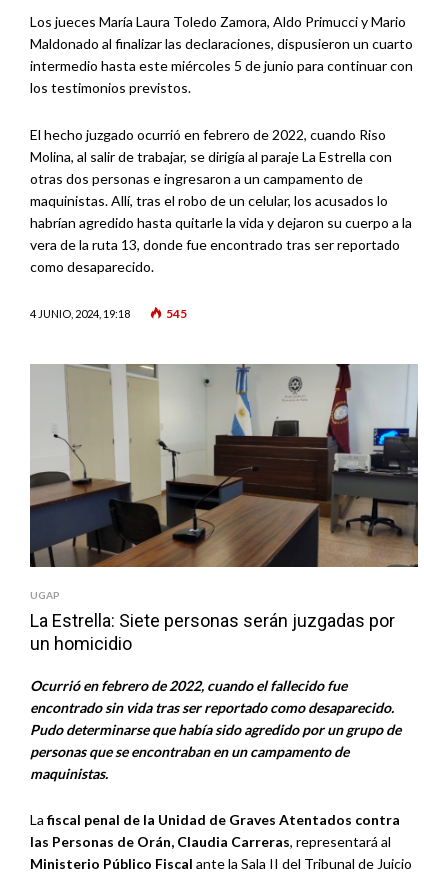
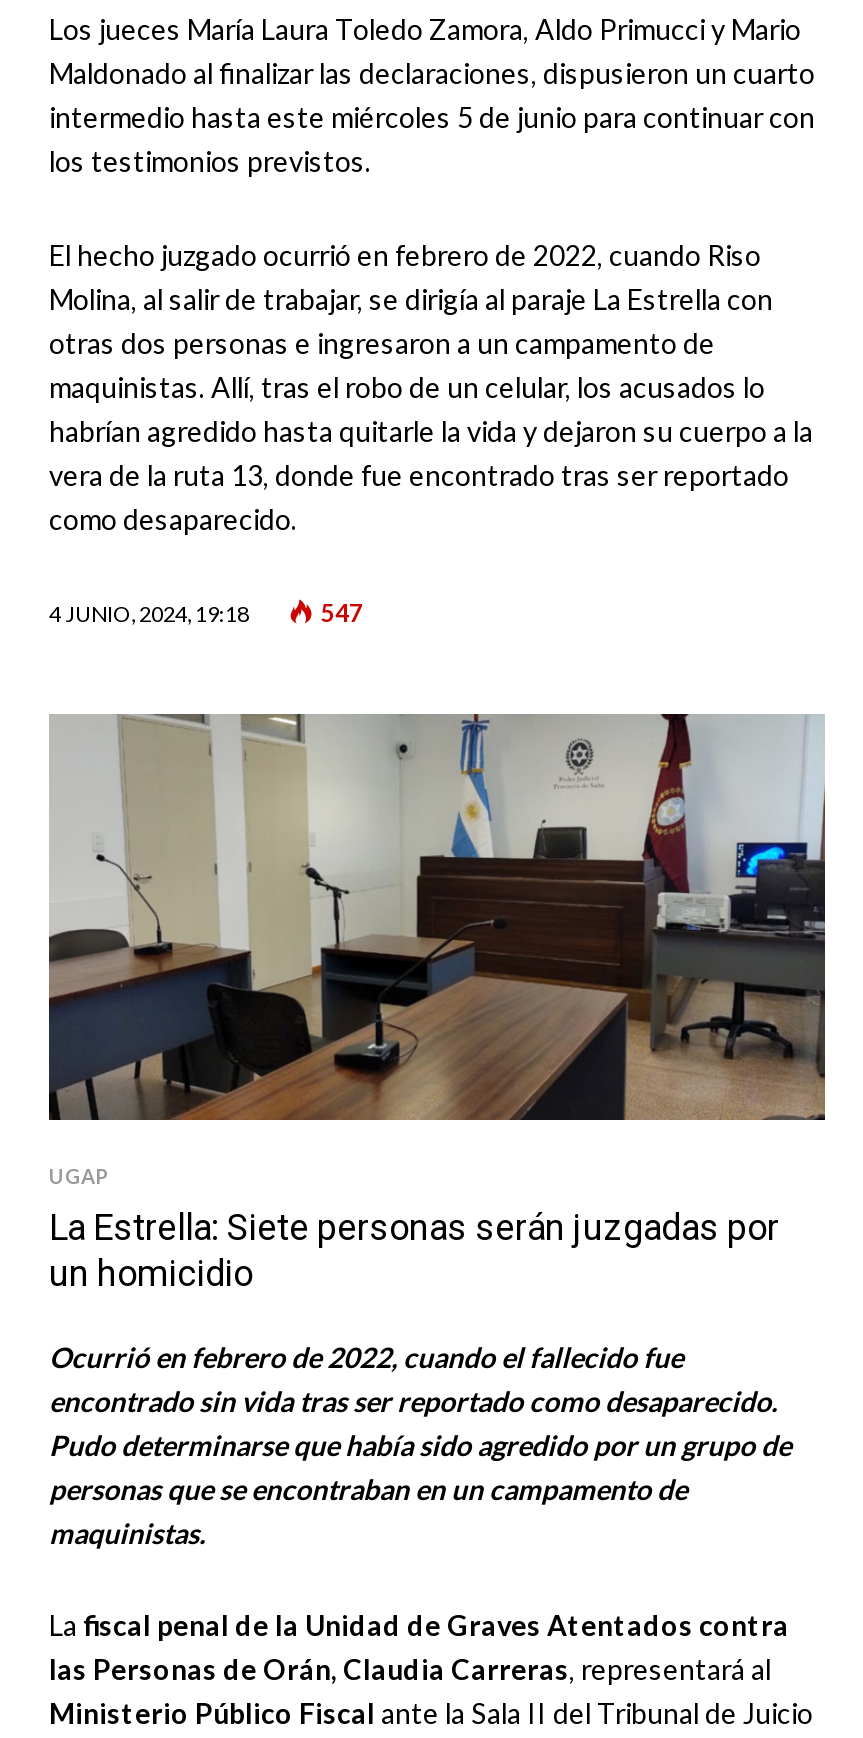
- 545
+ 547
